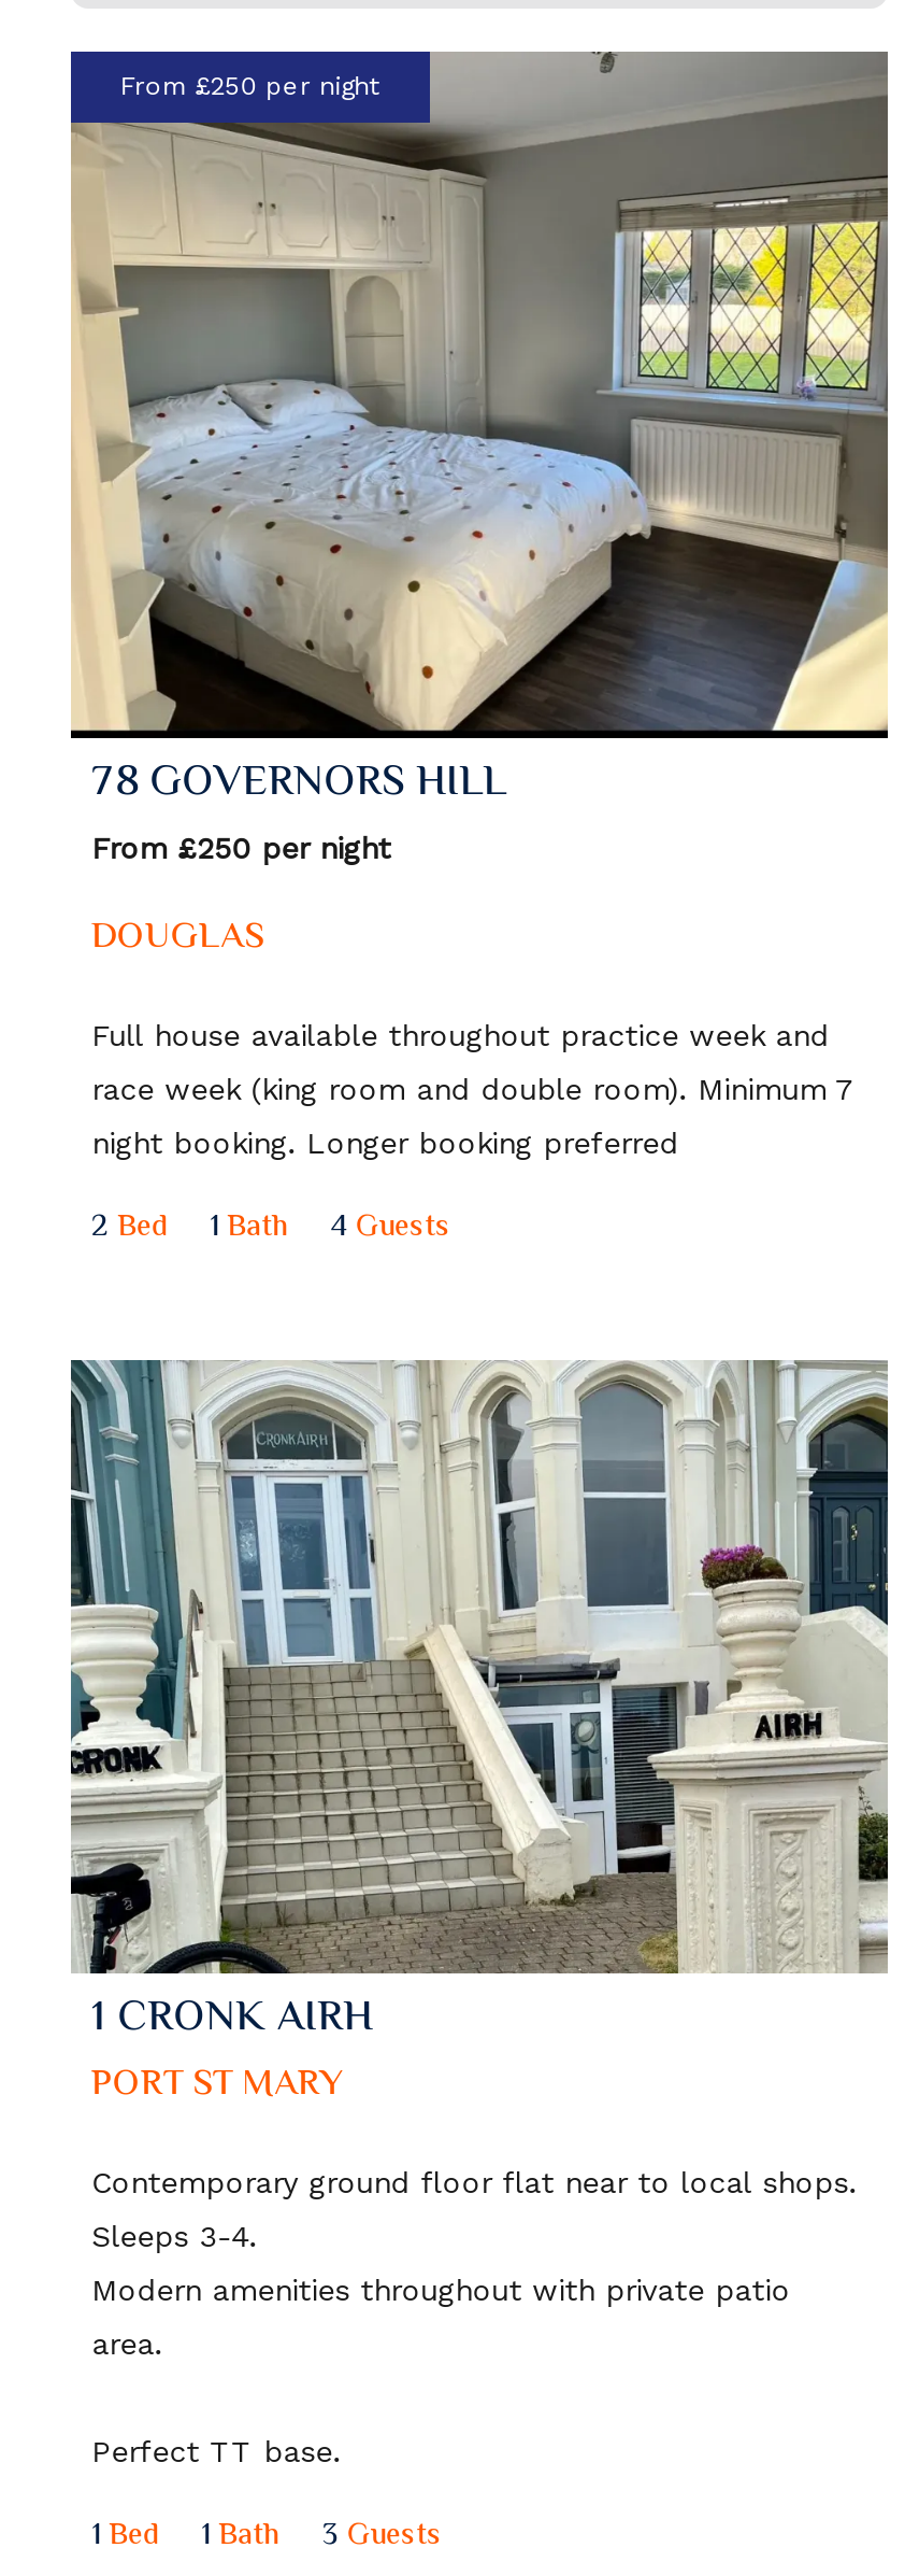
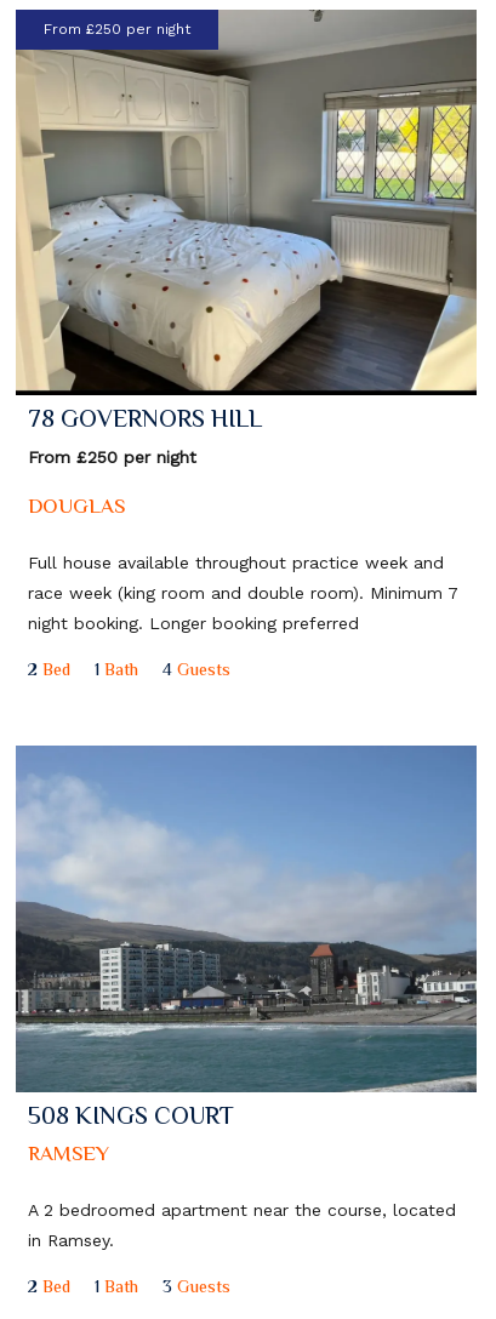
- [image]
- 1 CRONK AIRH
- PORT ST MARY
- Contemporary ground floor flat near to local shops.
- Sleeps 3-4.
- Modern amenities throughout with private patio
- area.
- Perfect TT base.
- 1 Bed
+ [image]
+ 508 KINGS COURT
+ RAMSEY
+ A 2 bedroomed apartment near the course, located
+ in Ramsey.
+ 2 Bed
